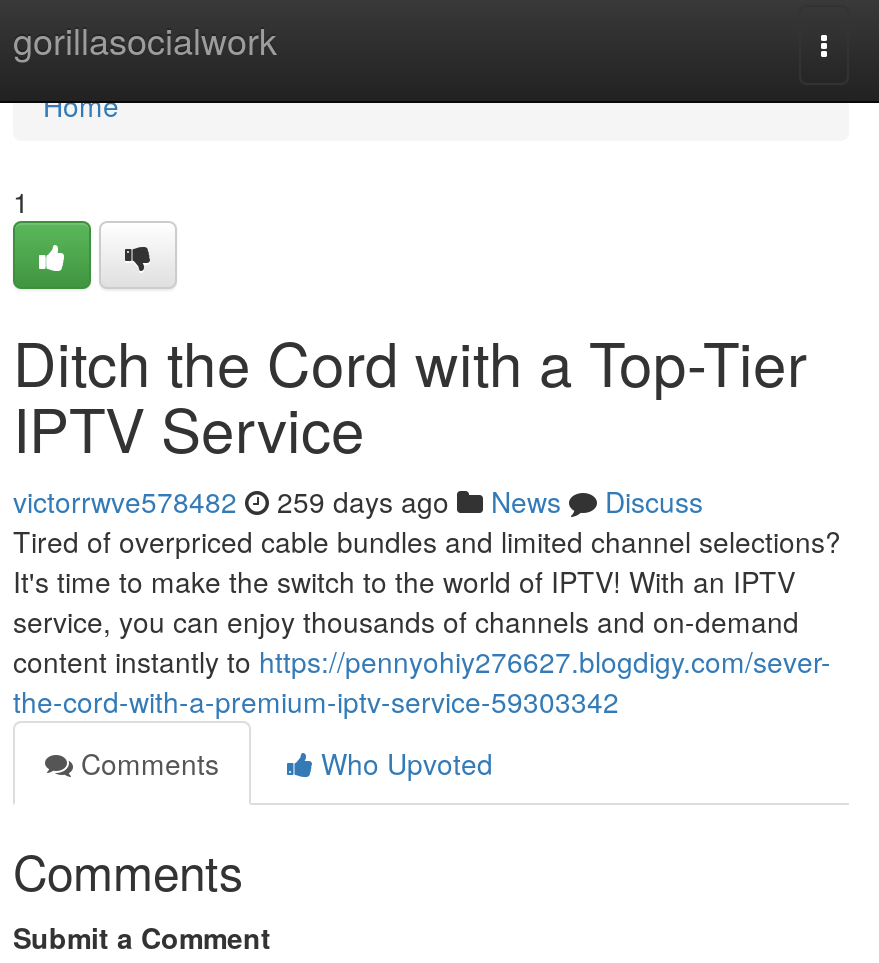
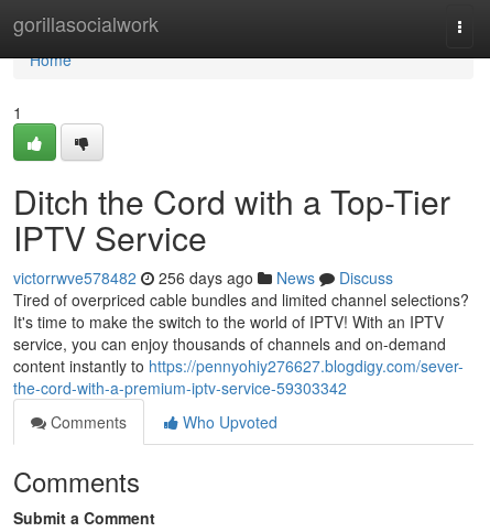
- victorrwve578482 259 days ago News Discuss
+ victorrwve578482 256 days ago News Discuss
